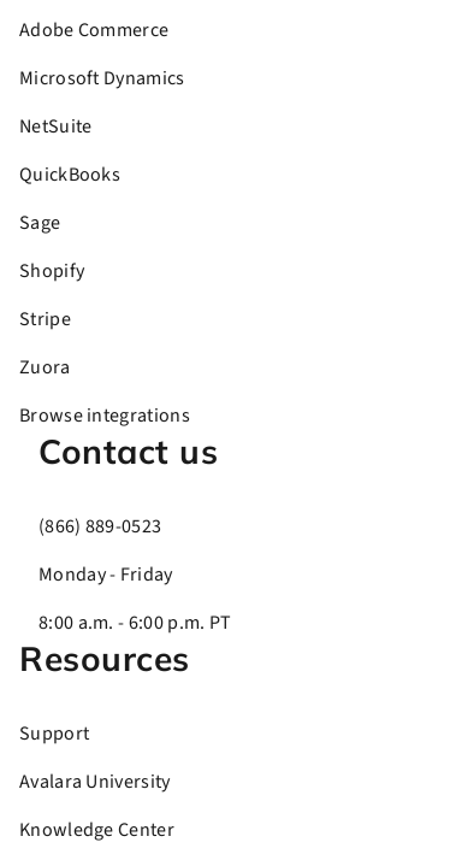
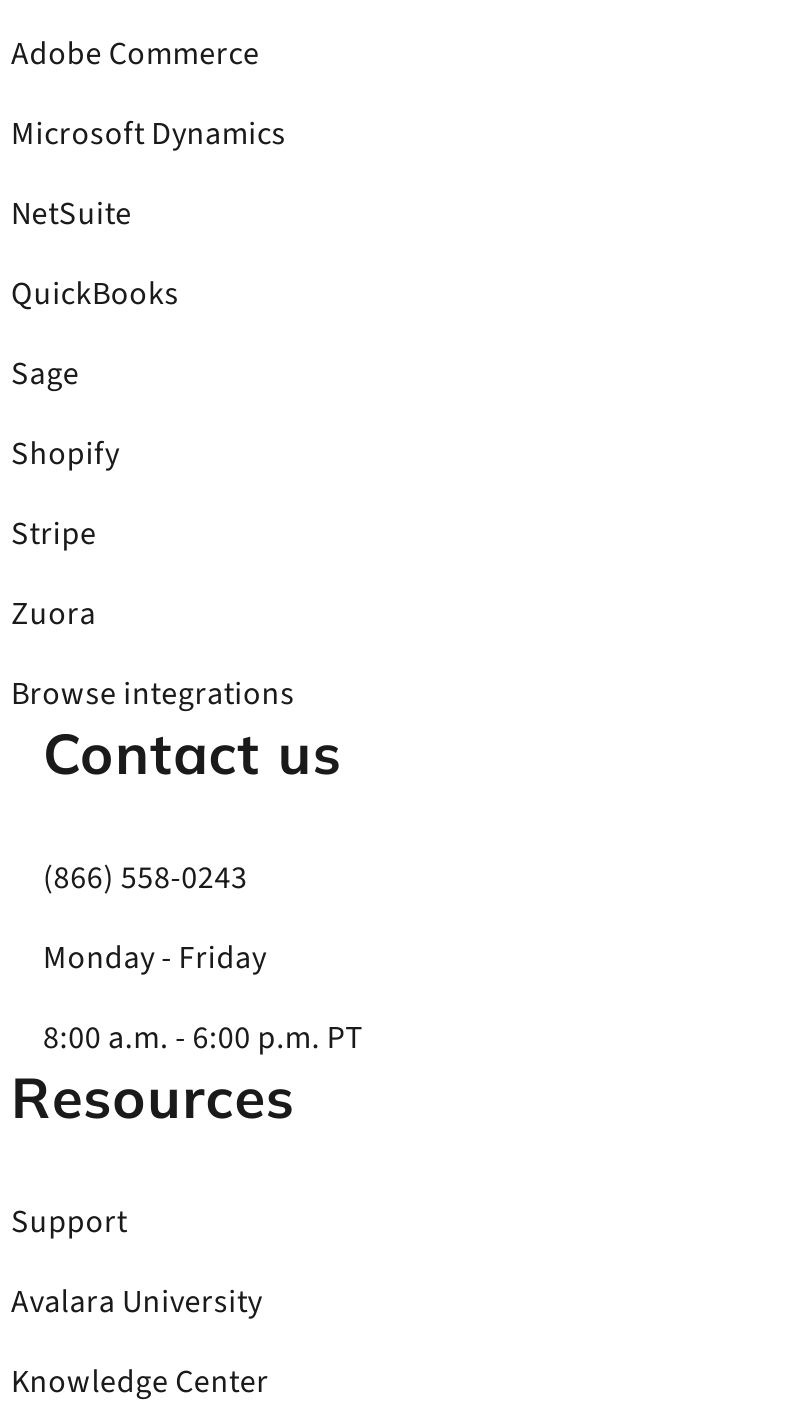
- (866) 889-0523
+ (866) 558-0243
